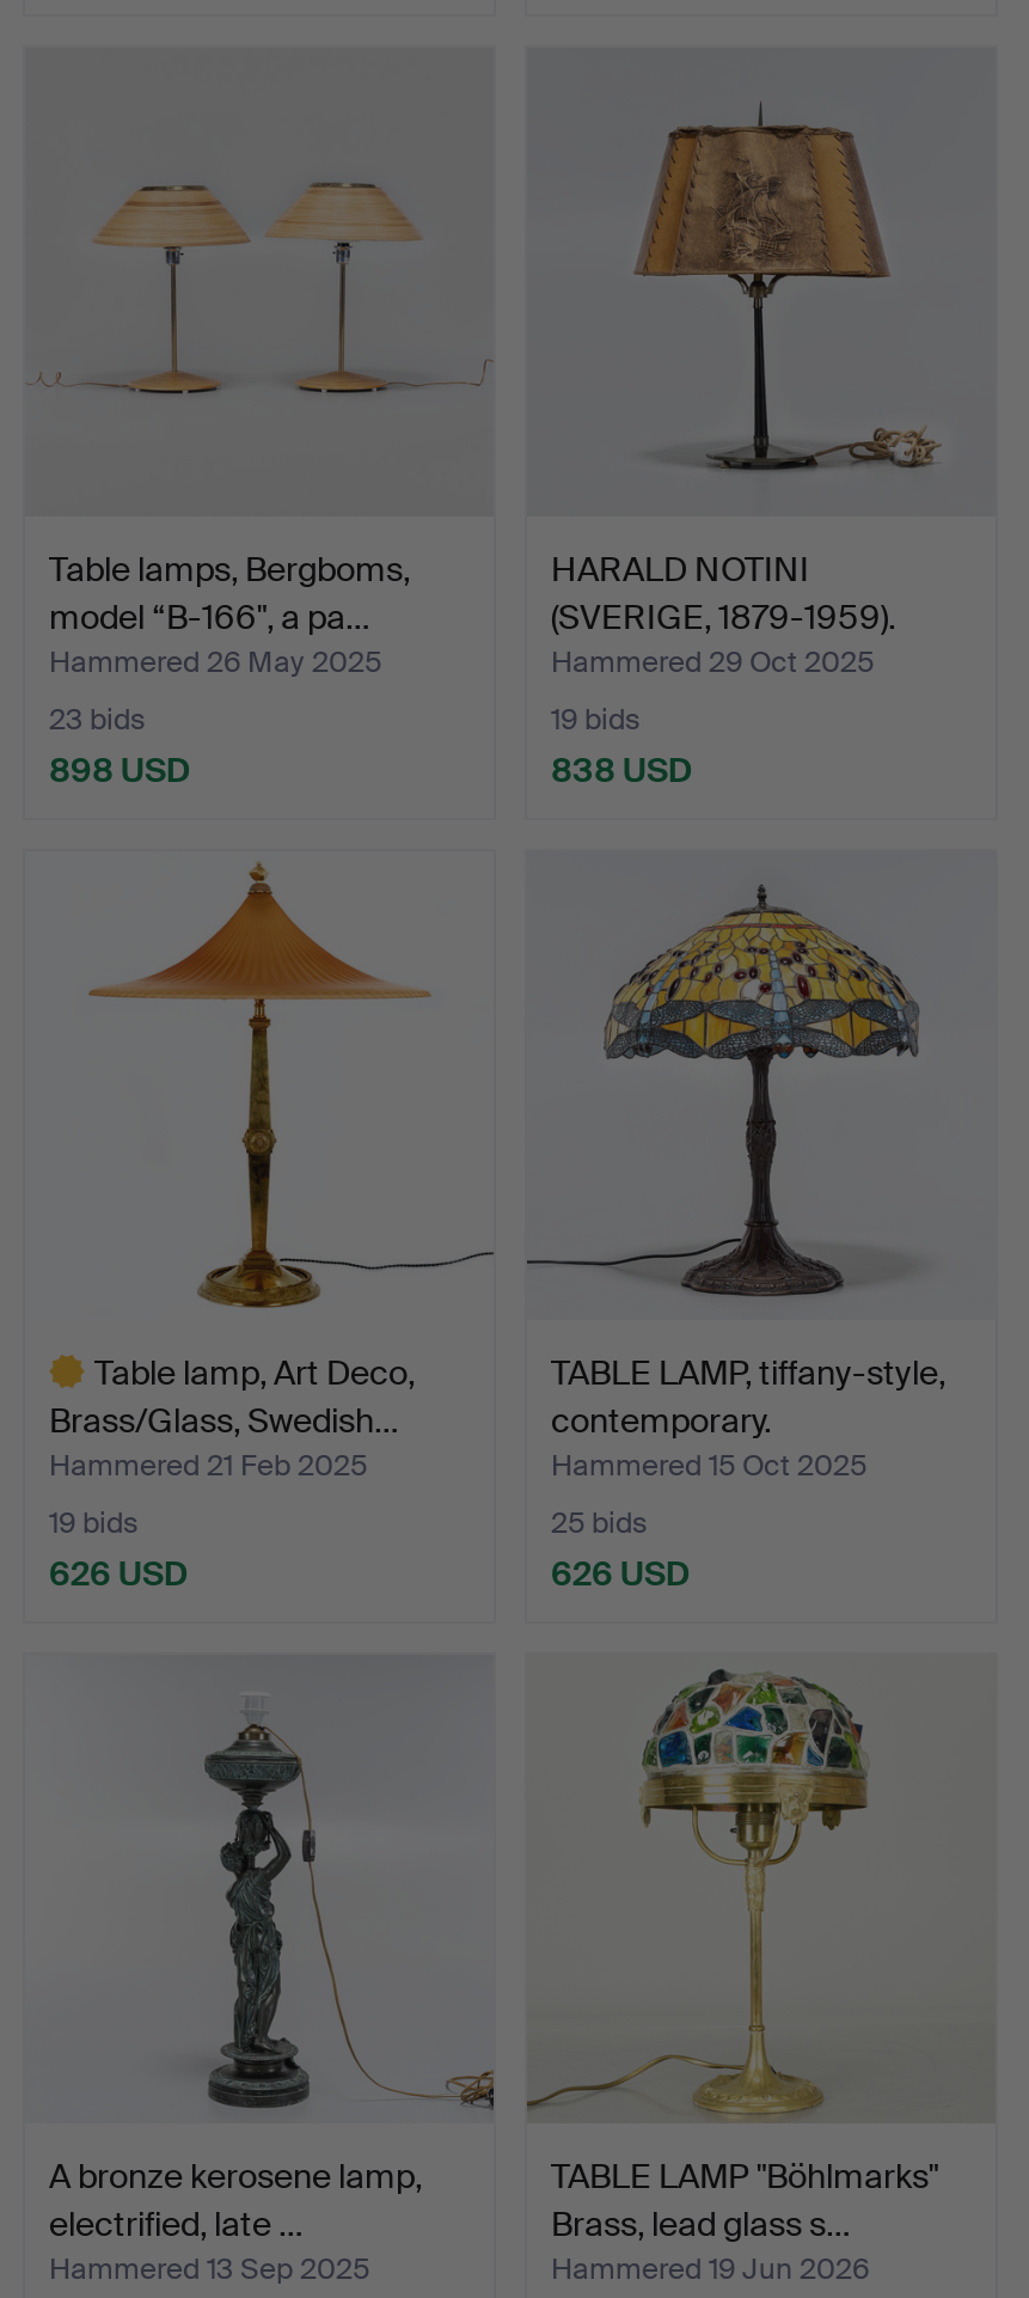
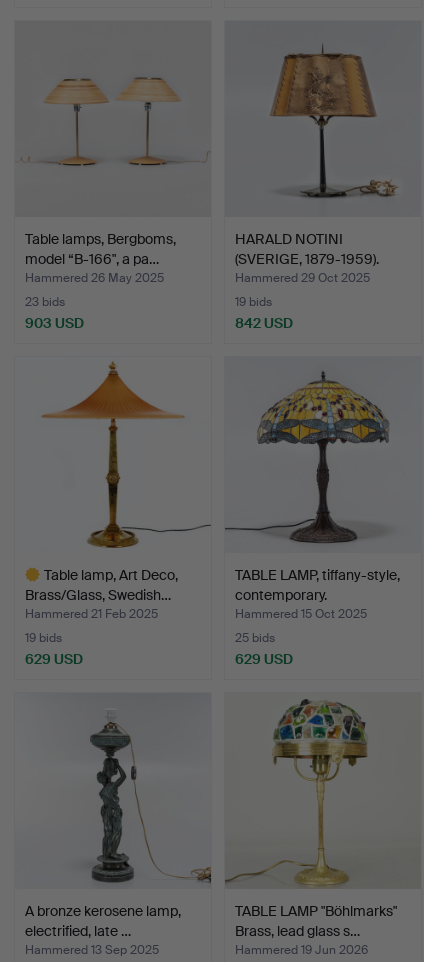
- 898 USD
+ 903 USD

- 838 USD
+ 842 USD

- 626 USD
+ 629 USD

- 626 USD
+ 629 USD
